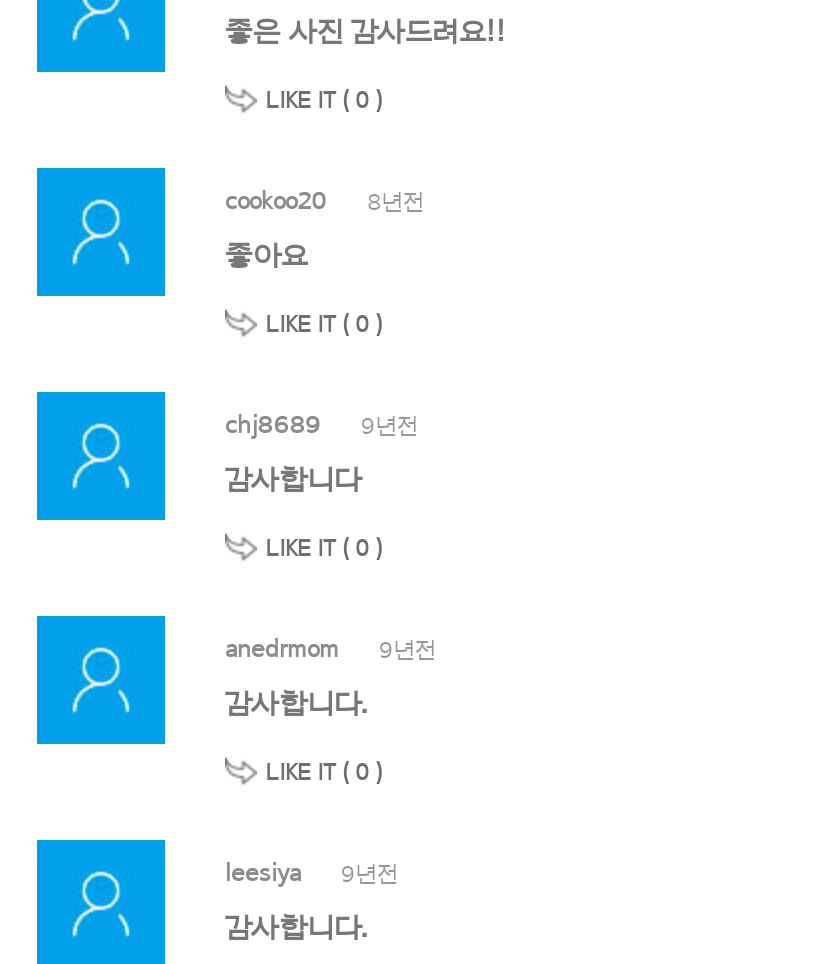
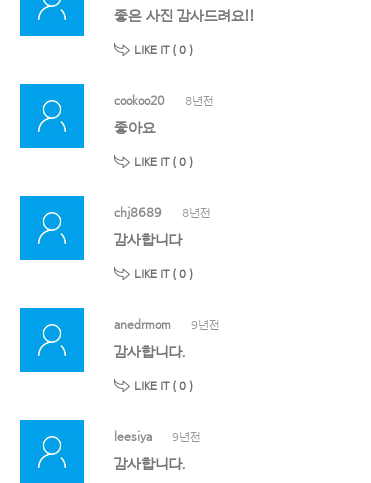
- chj8689 9년전
+ chj8689 8년전
